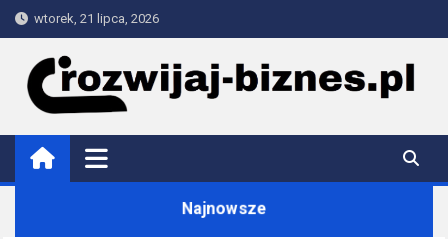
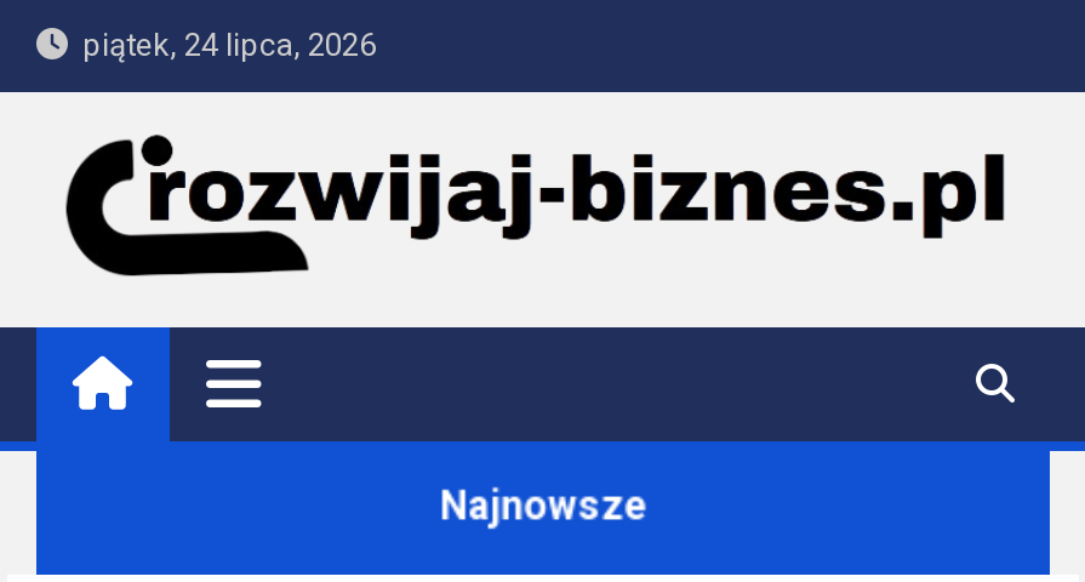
- wtorek, 21 lipca, 2026
+ piątek, 24 lipca, 2026
